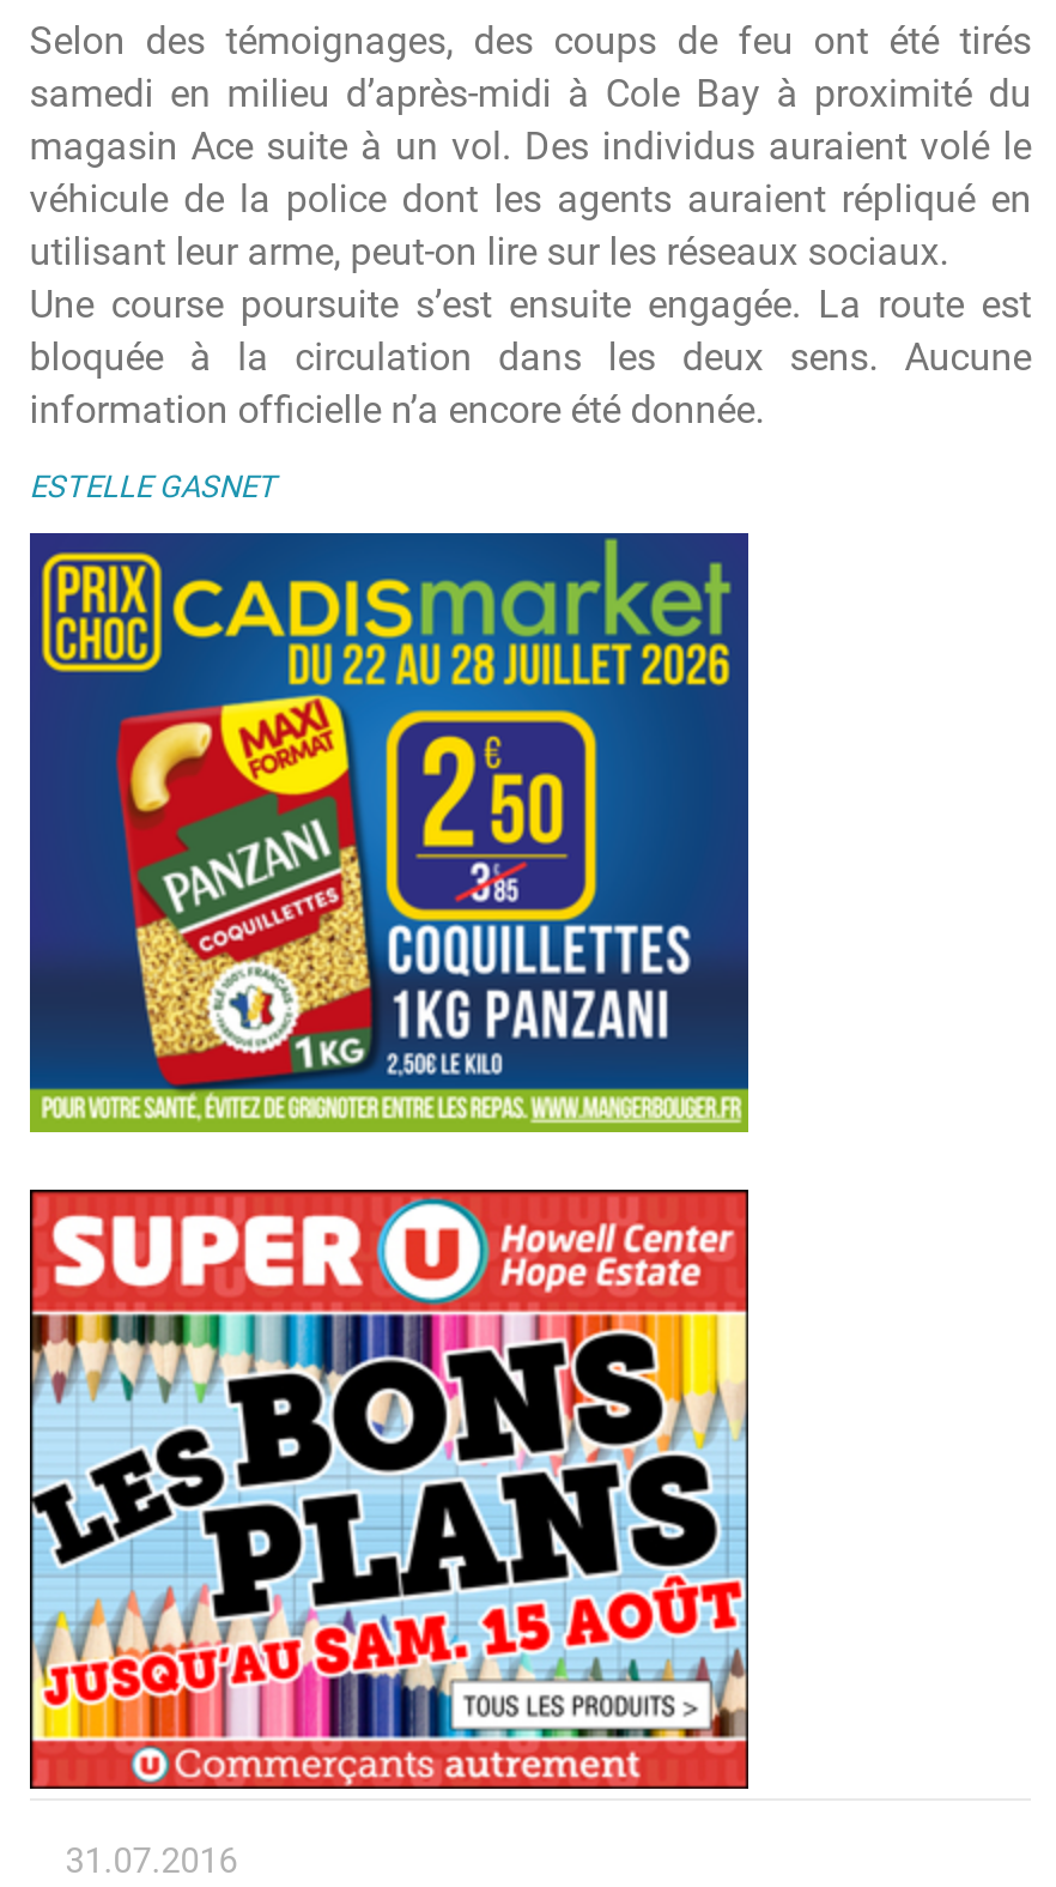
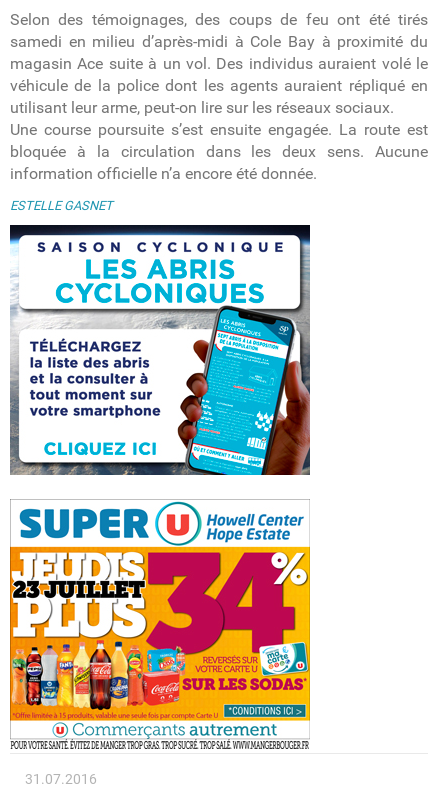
- [image]
+ [image]

- [image]
+ [image]
